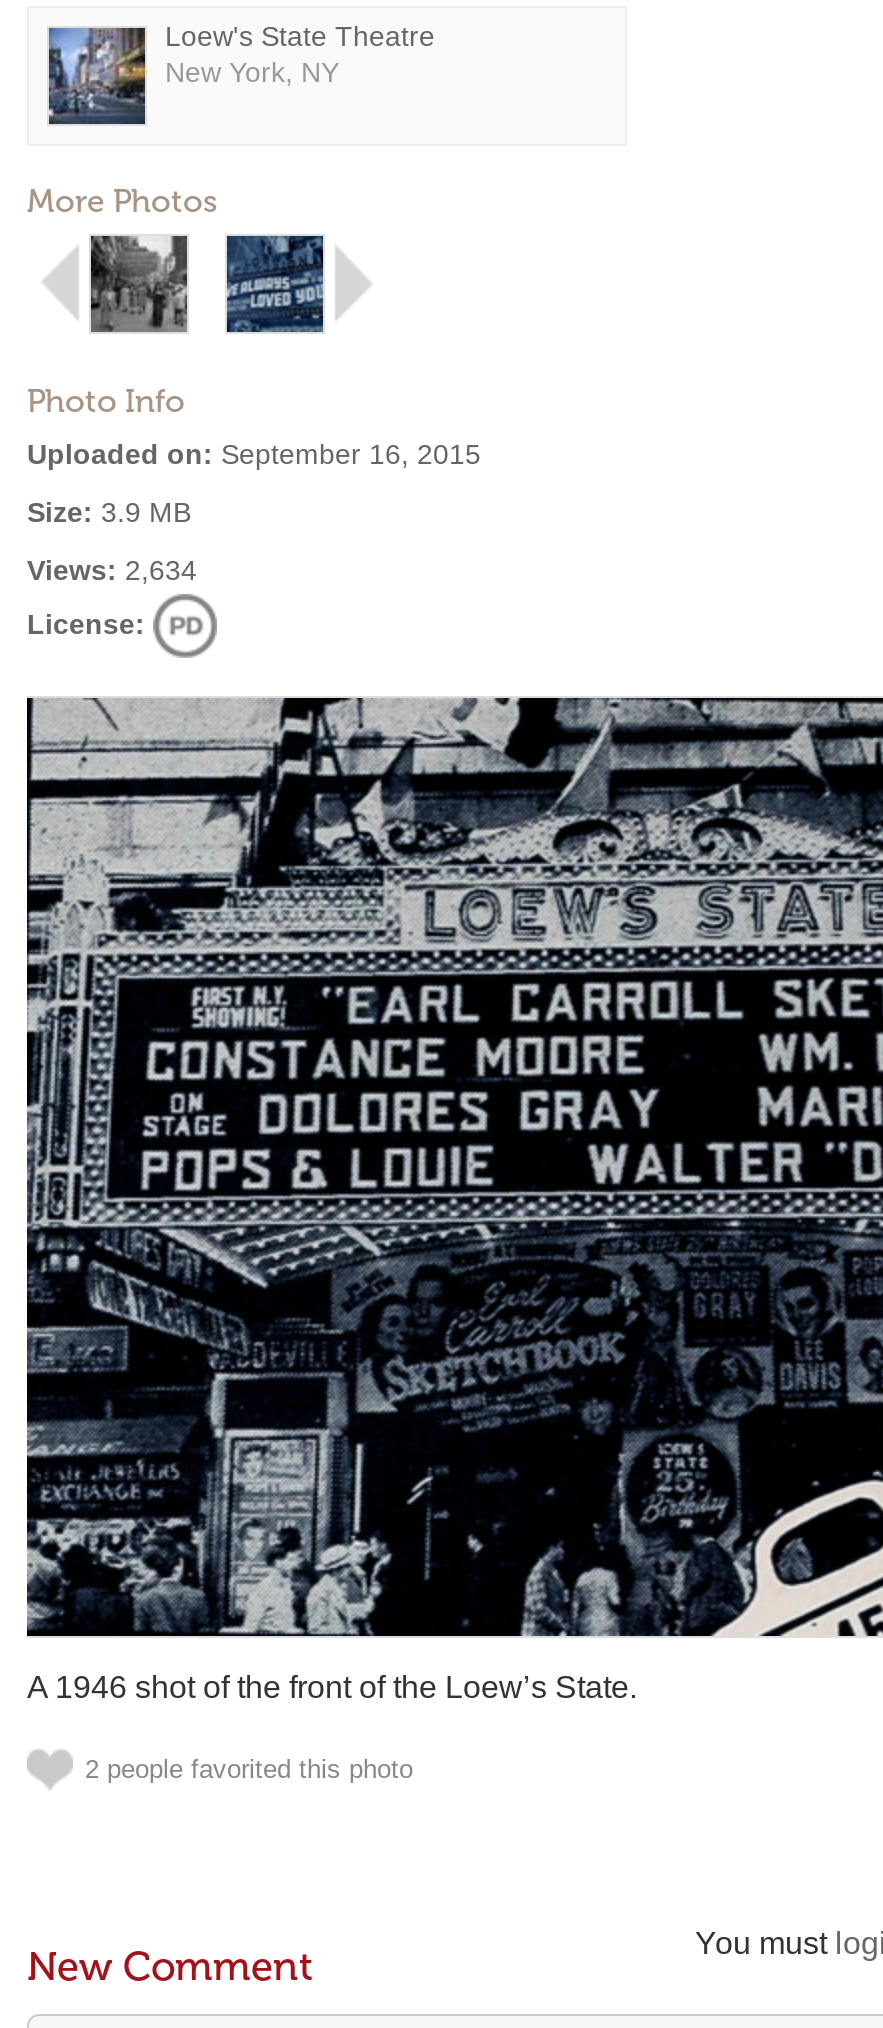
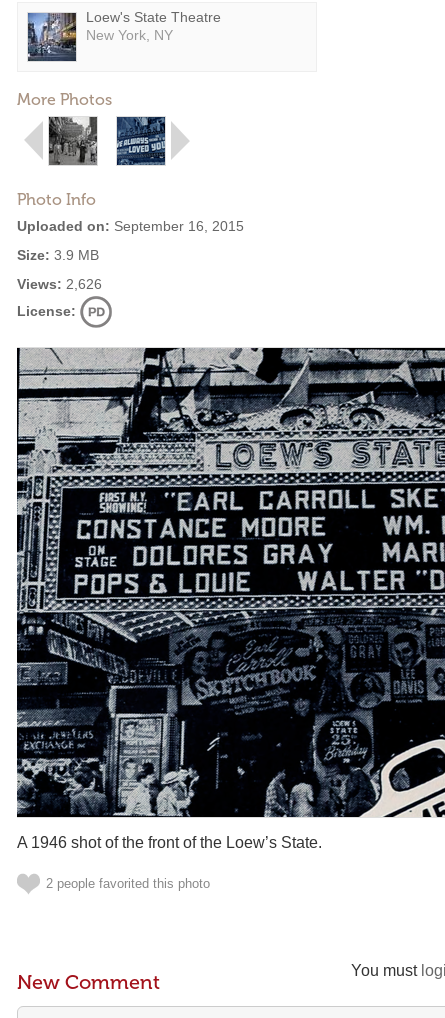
- Views: 2,634
+ Views: 2,626
